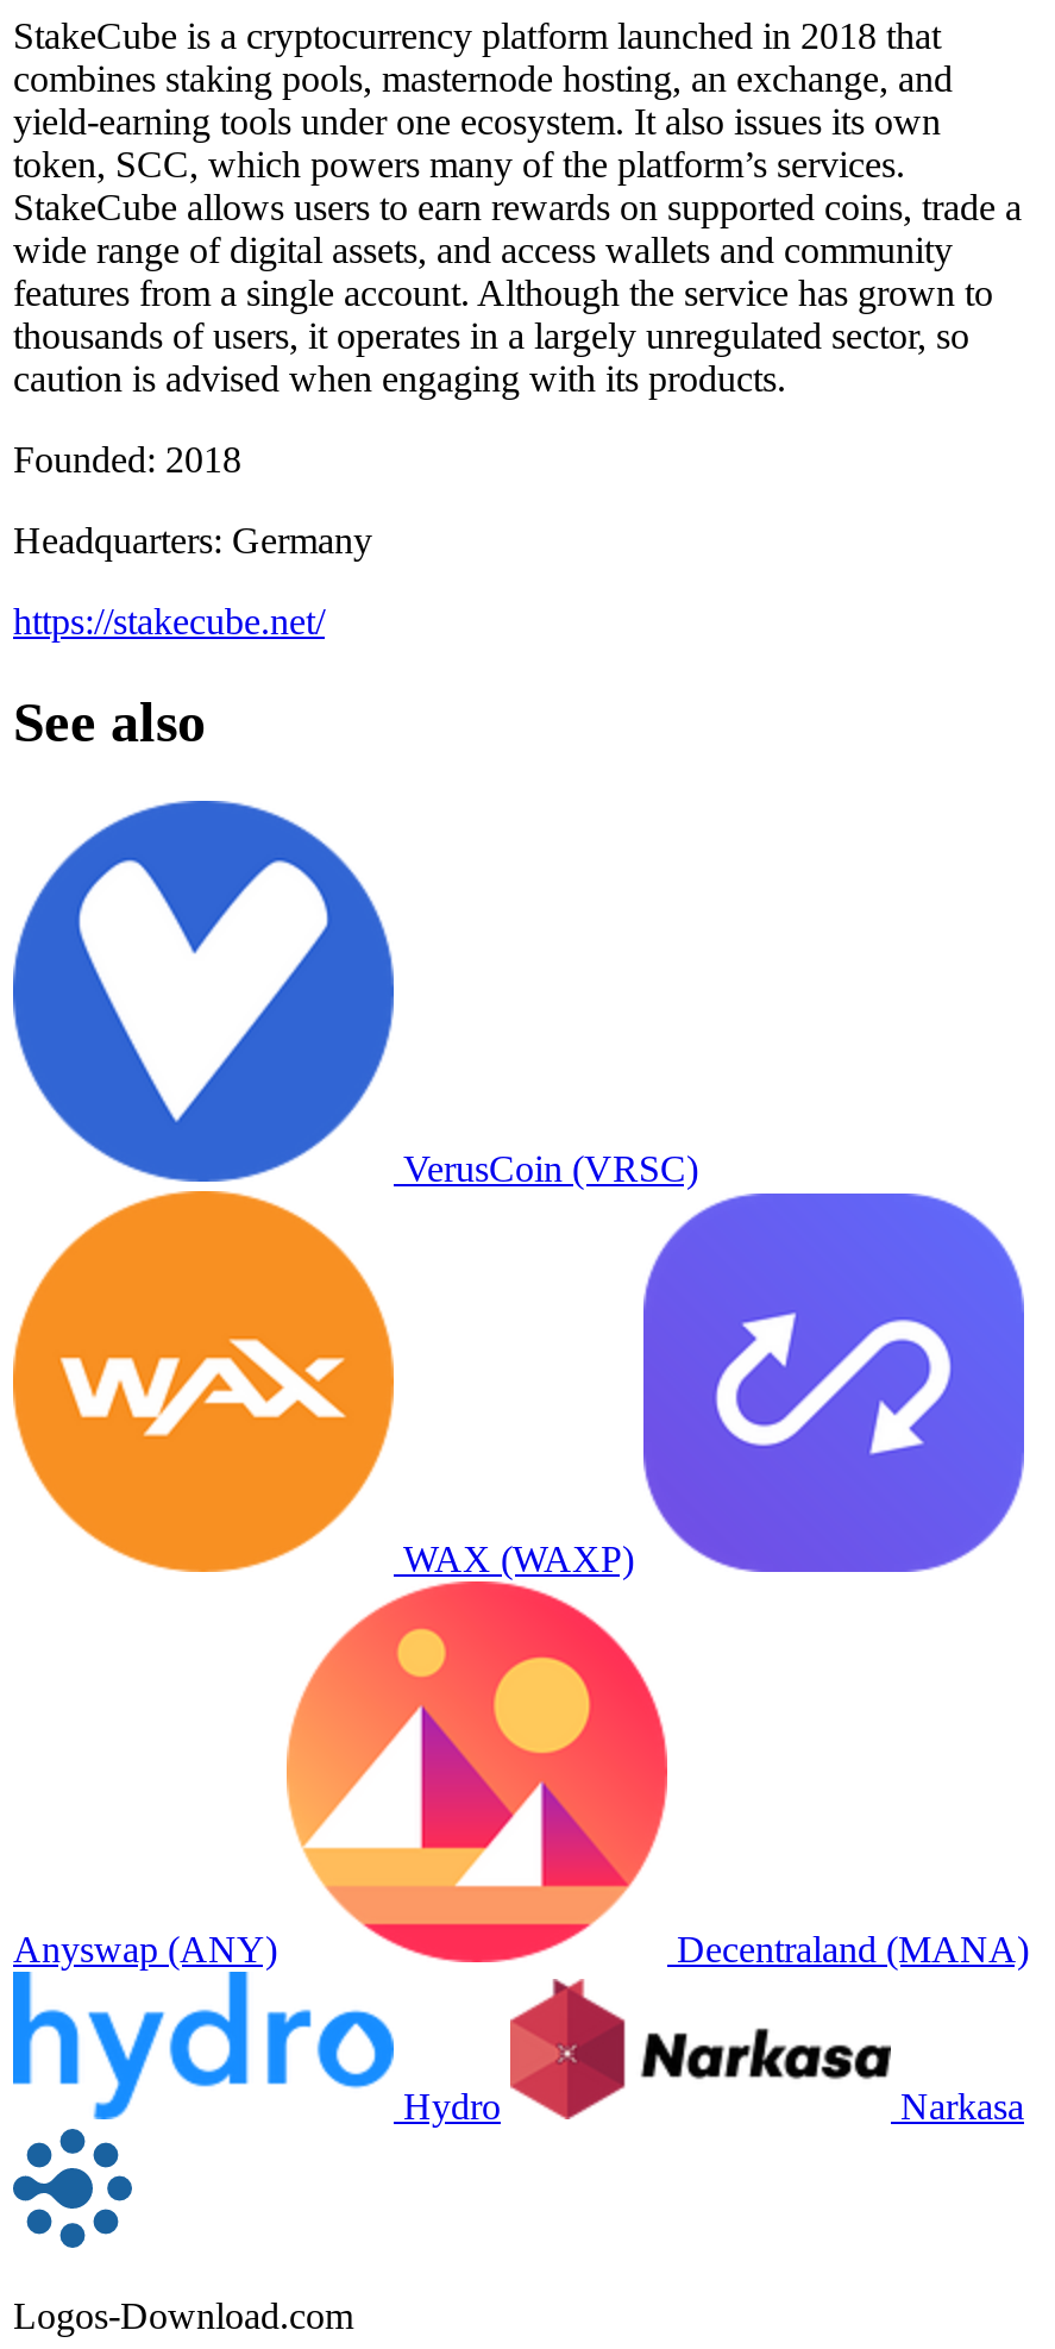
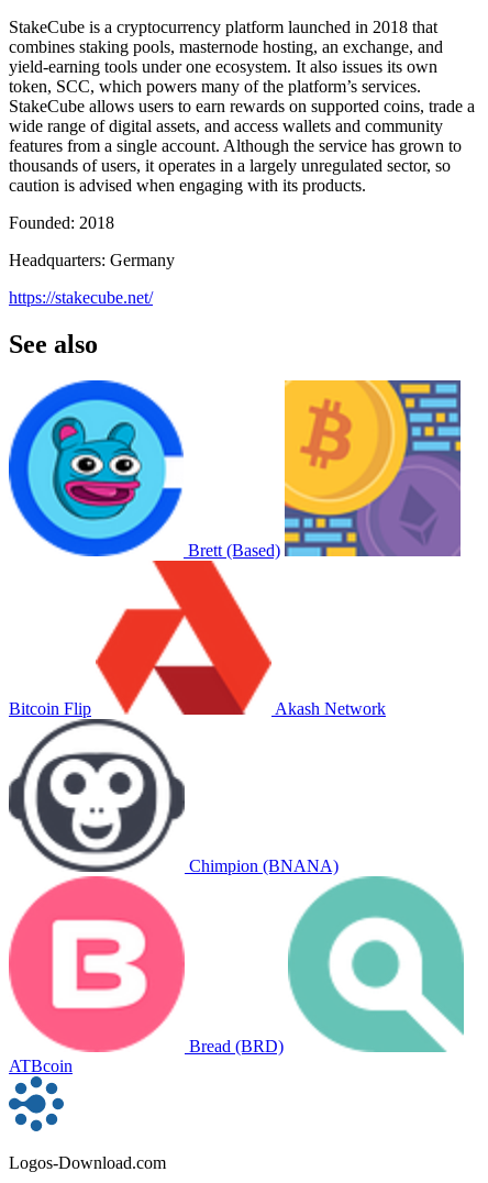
- [image]
- VerusCoin (VRSC)
+ [image]
+ Brett (Based)

- WAX (WAXP)
+ Bitcoin Flip
+ Akash Network

- Anyswap (ANY)
- Decentraland (MANA)
+ Chimpion (BNANA)

- Hydro
- Narkasa
+ Bread (BRD)
+ ATBcoin
